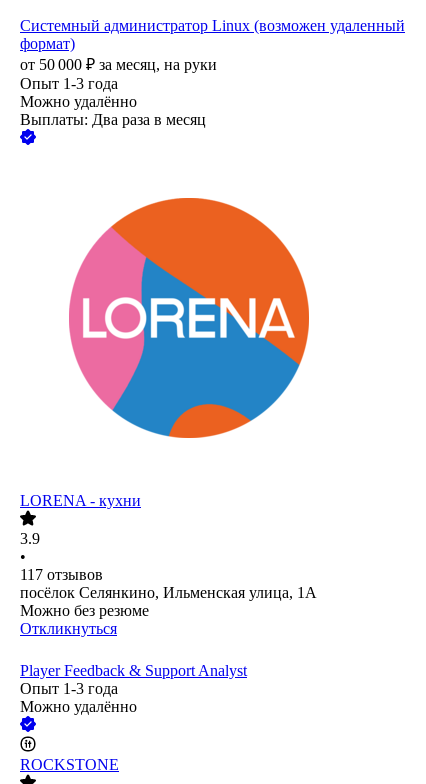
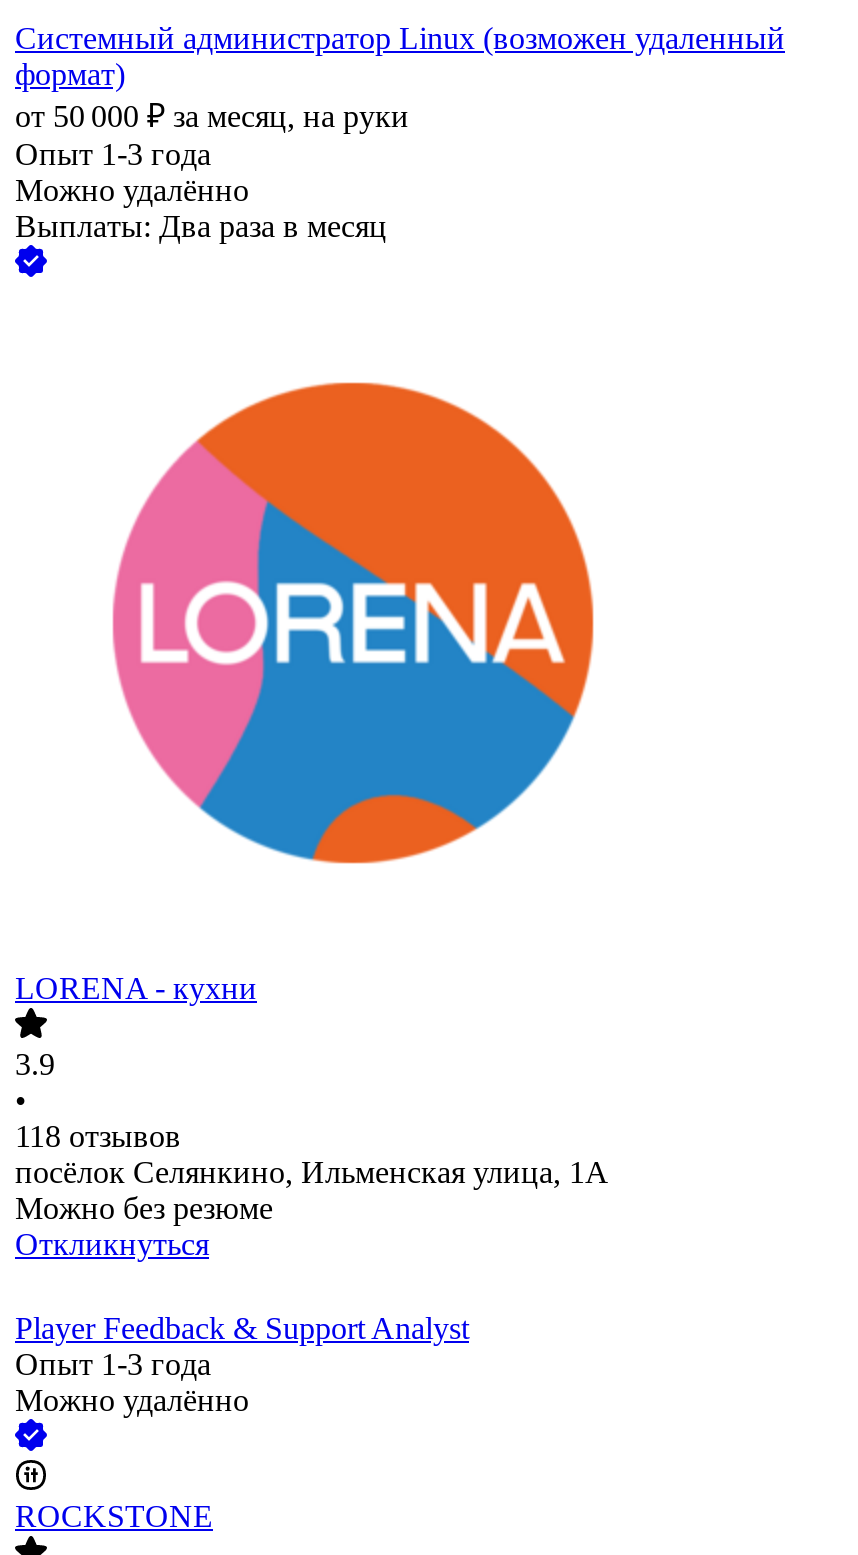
- 117 отзывов
+ 118 отзывов
